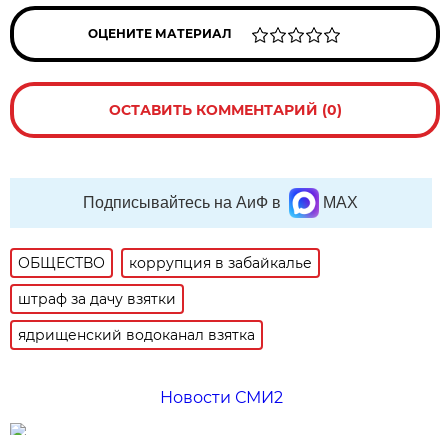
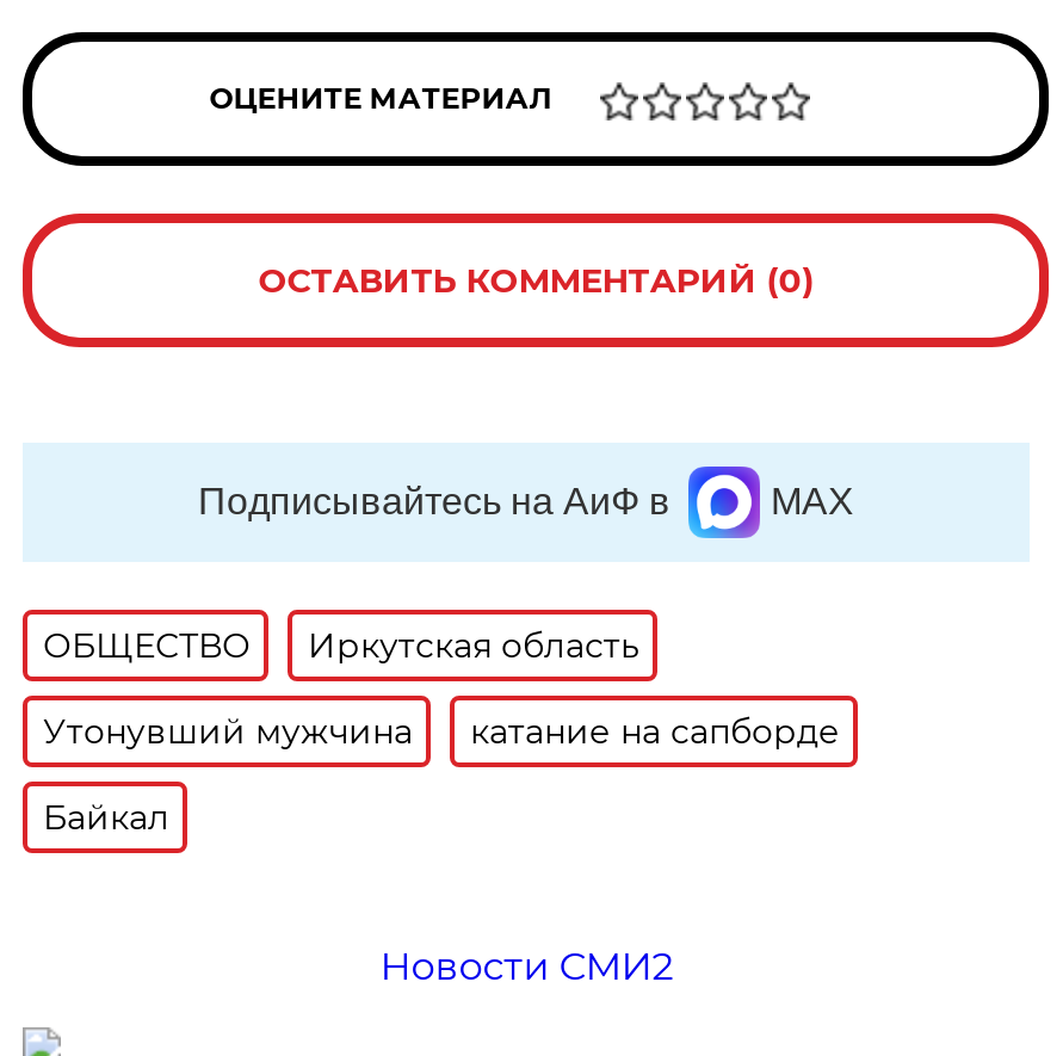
- коррупция в забайкалье
+ Иркутская область

- штраф за дачу взятки
+ Утонувший мужчина
+ катание на сапборде

- ядрищенский водоканал взятка
+ Байкал
